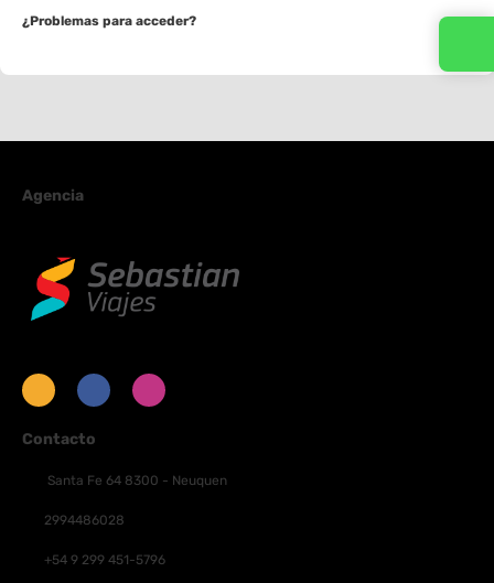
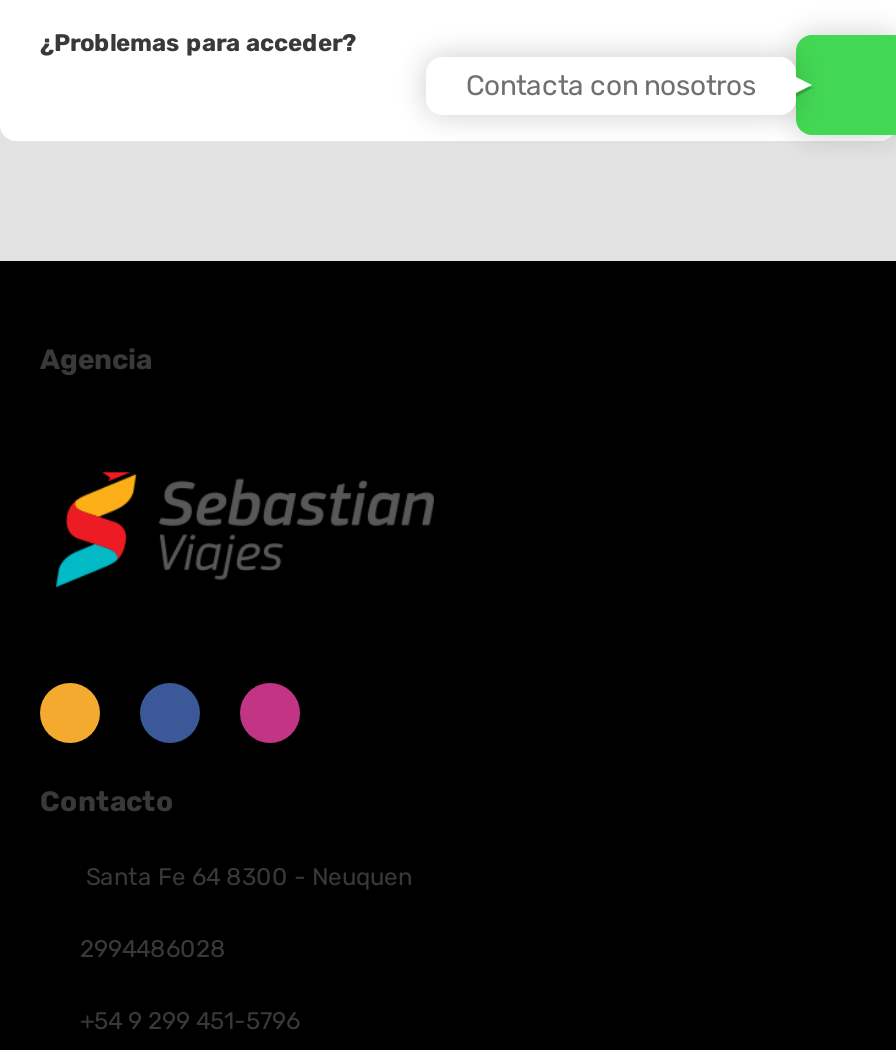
+ Contacta con nosotros
